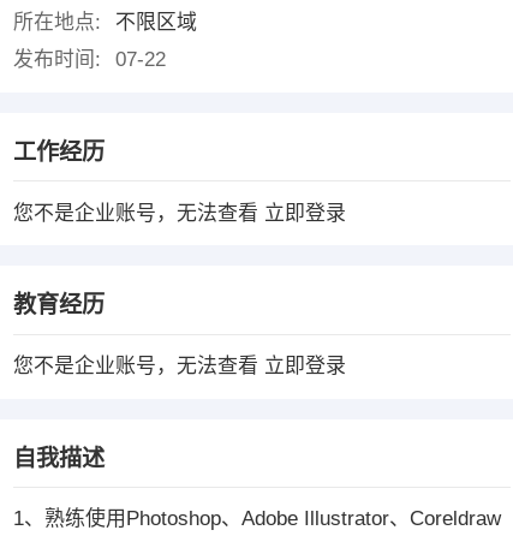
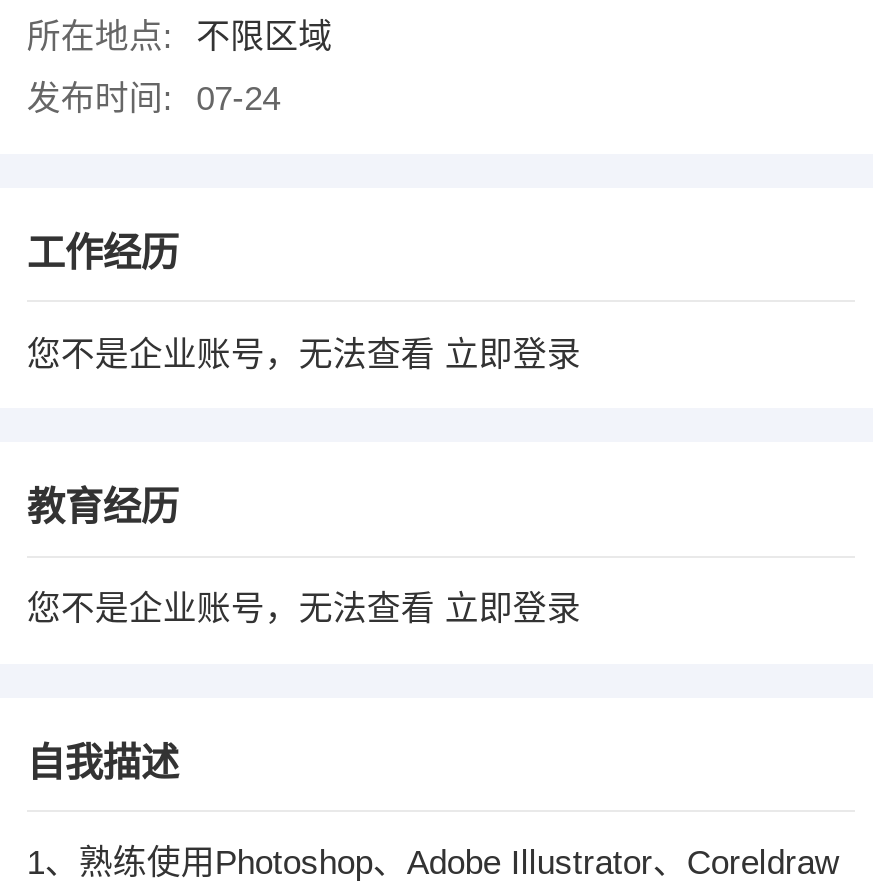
- 发布时间: 07-22
+ 发布时间: 07-24
